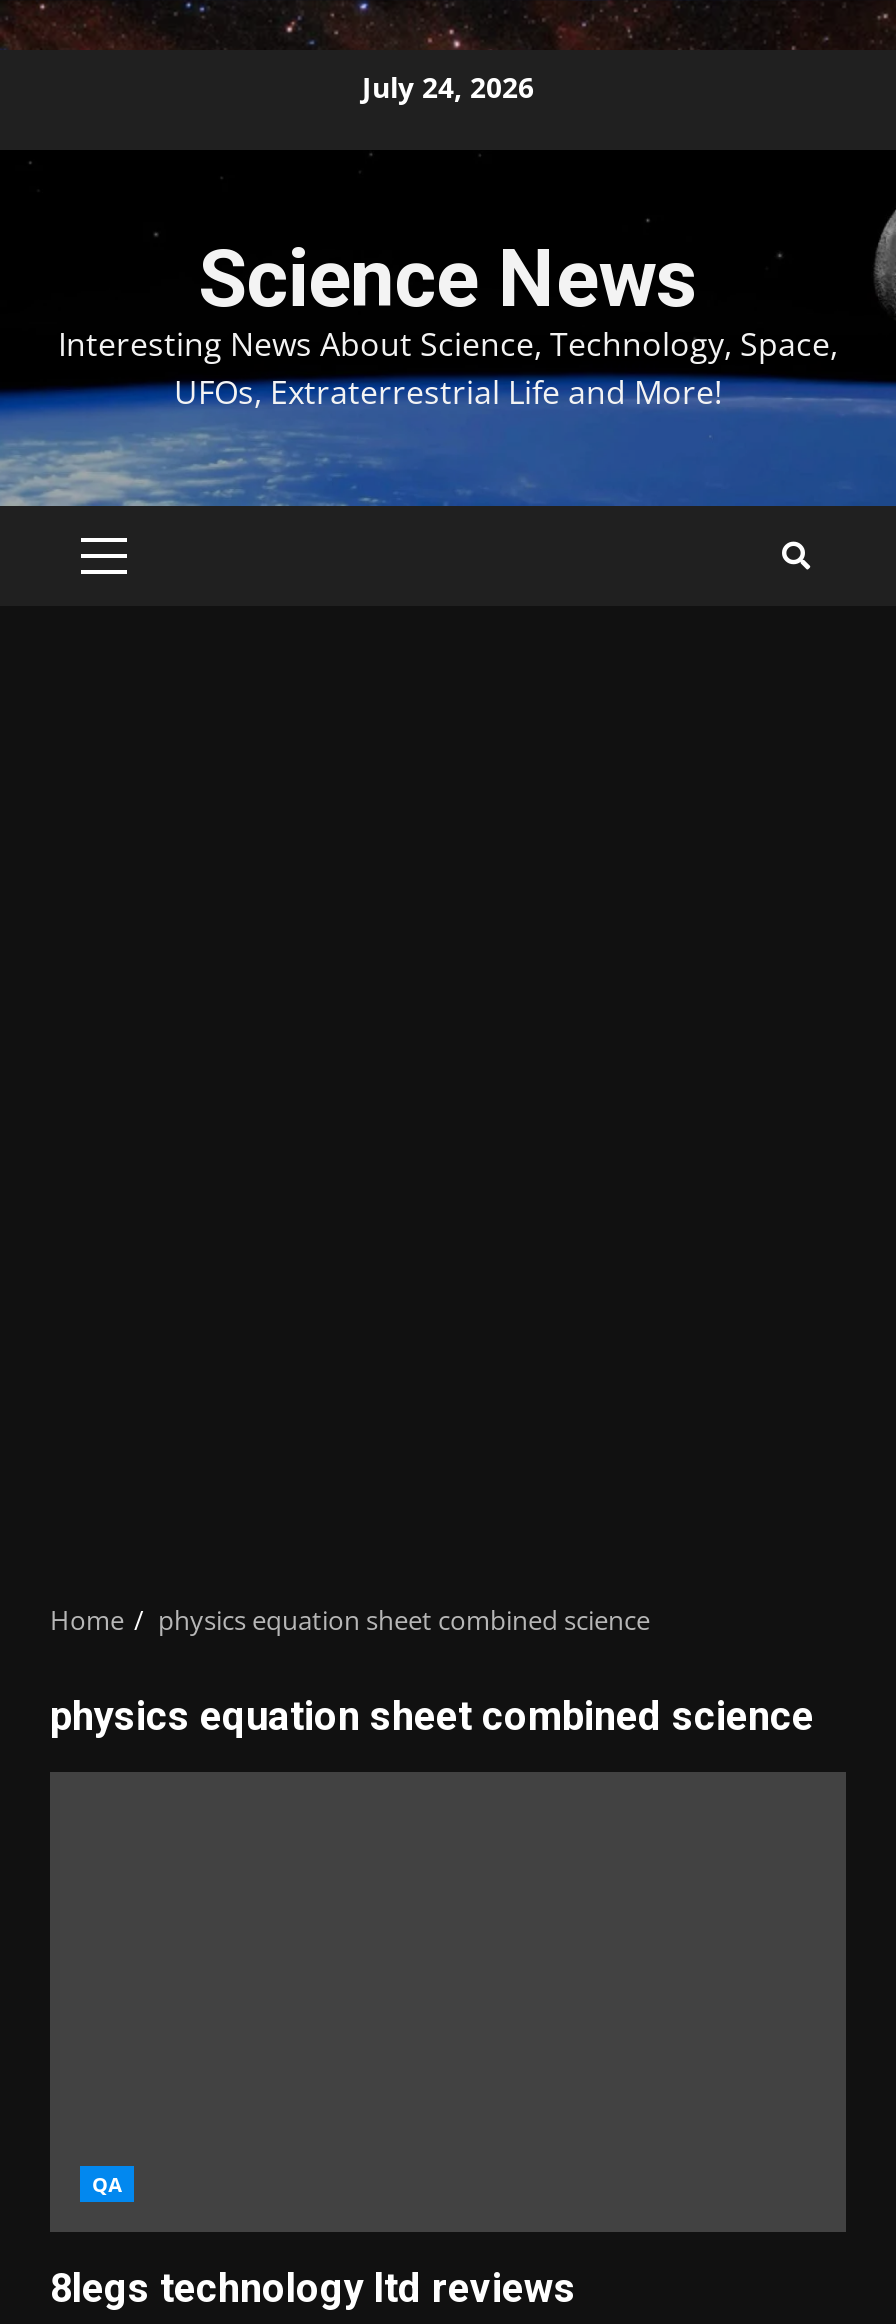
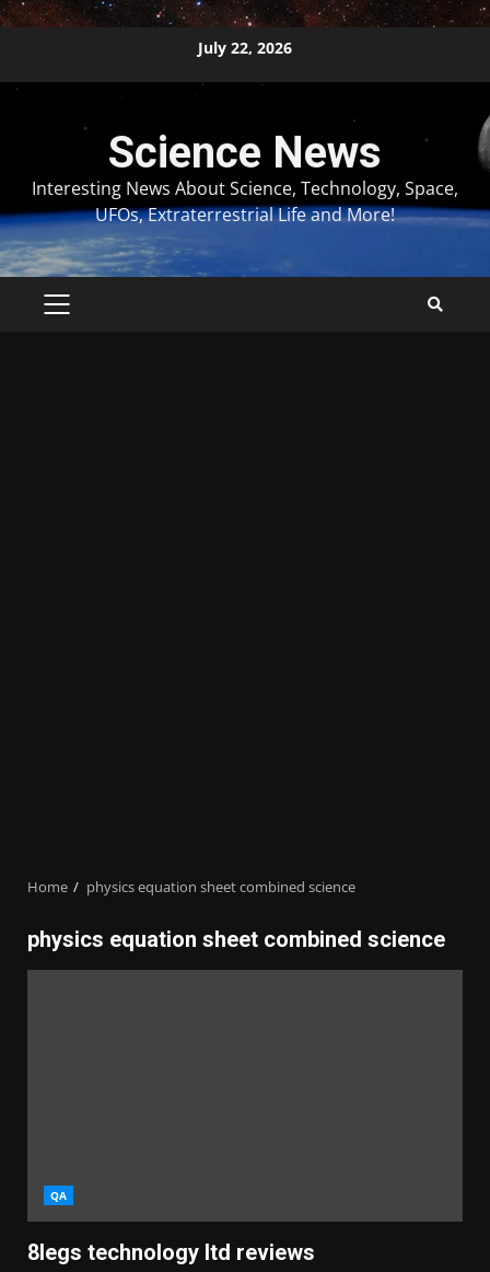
- July 24, 2026
+ July 22, 2026
